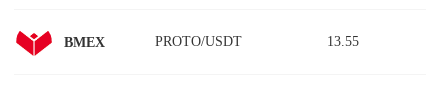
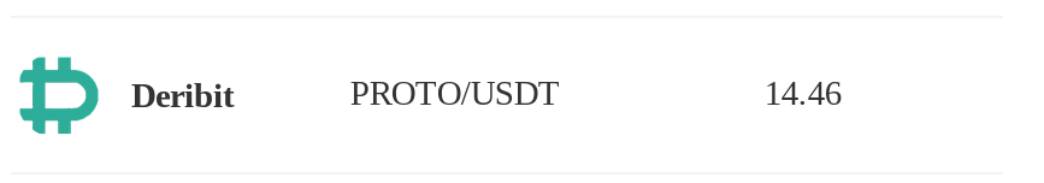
- [image]
- BMEX
+ [image]
+ Deribit

- 13.55
+ 14.46
